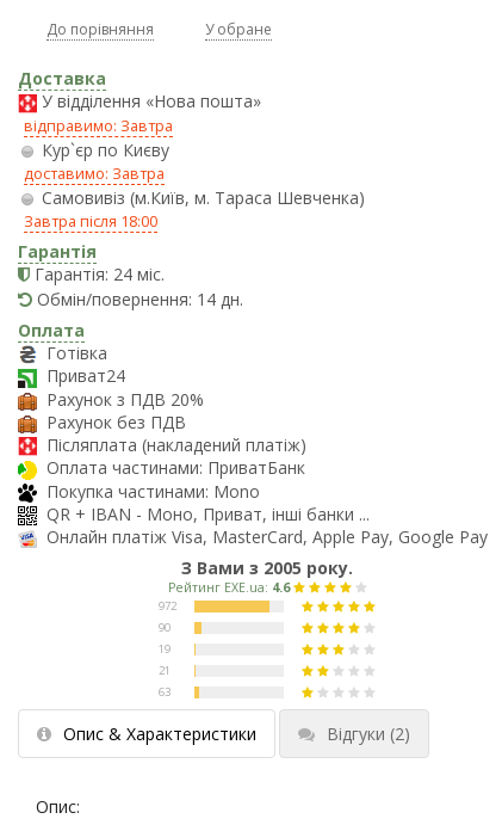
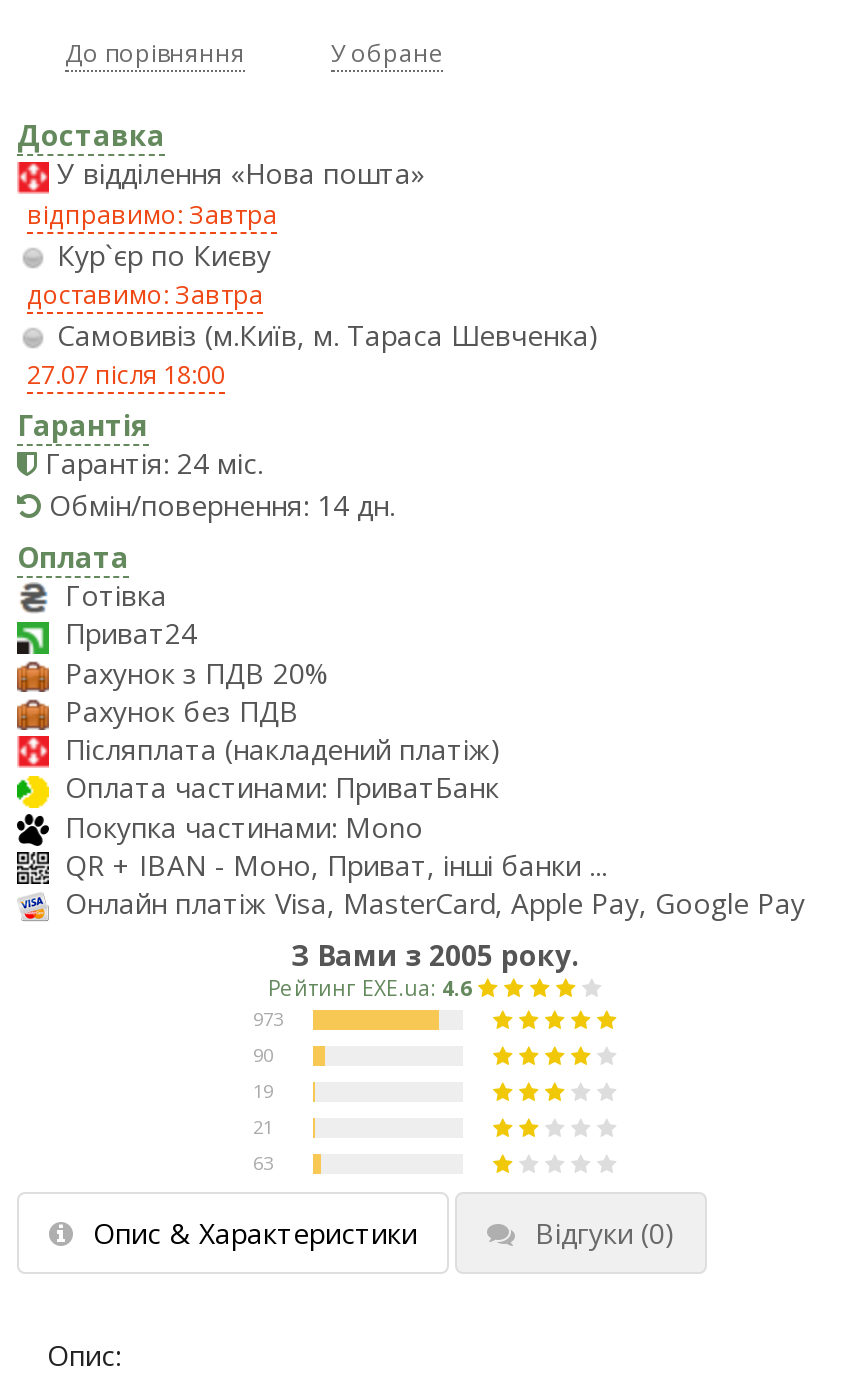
- Завтра після 18:00
+ 27.07 після 18:00

- Відгуки (2)
+ Відгуки (0)
